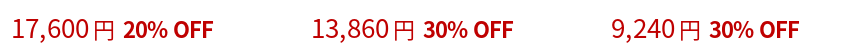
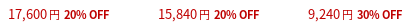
- 13,860 円 30% OFF
+ 15,840 円 20% OFF
